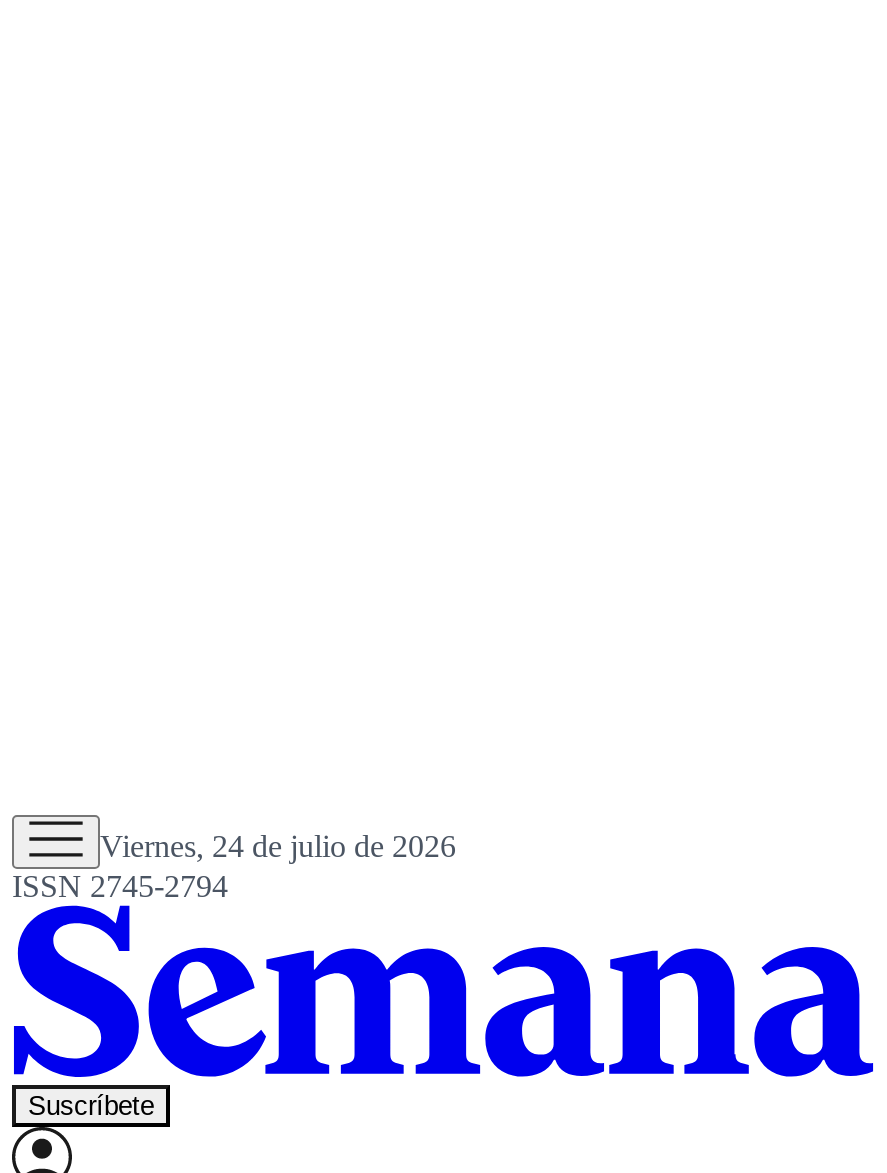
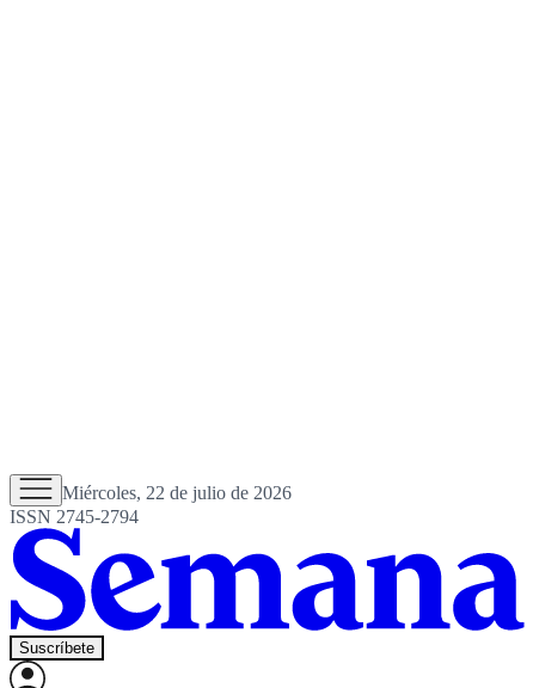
- Viernes, 24 de julio de 2026
+ Miércoles, 22 de julio de 2026
